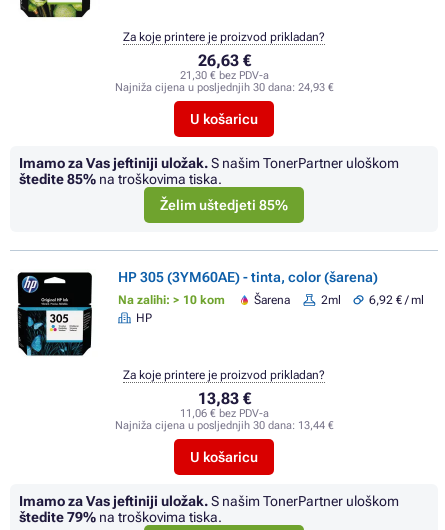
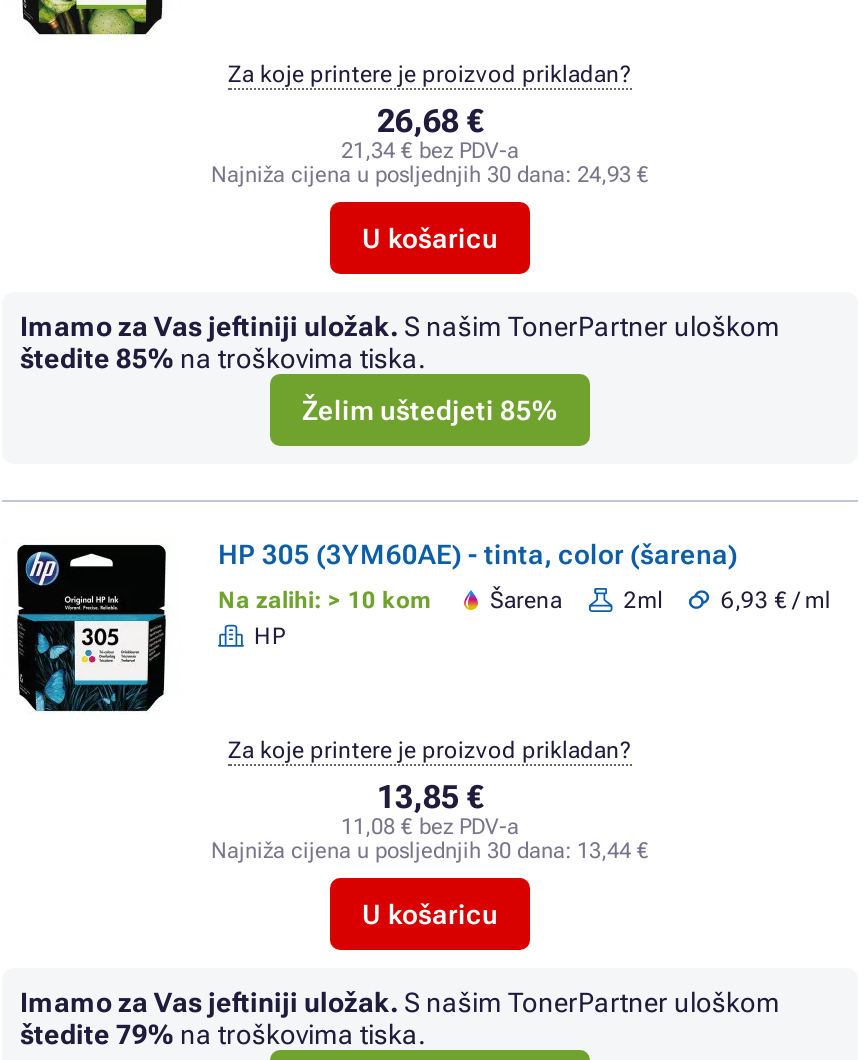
- 26,63 €
+ 26,68 €

- 21,30 € bez PDV-a
+ 21,34 € bez PDV-a

- 6,92 € / ml
+ 6,93 € / ml

- 13,83 €
+ 13,85 €

- 11,06 € bez PDV-a
+ 11,08 € bez PDV-a
